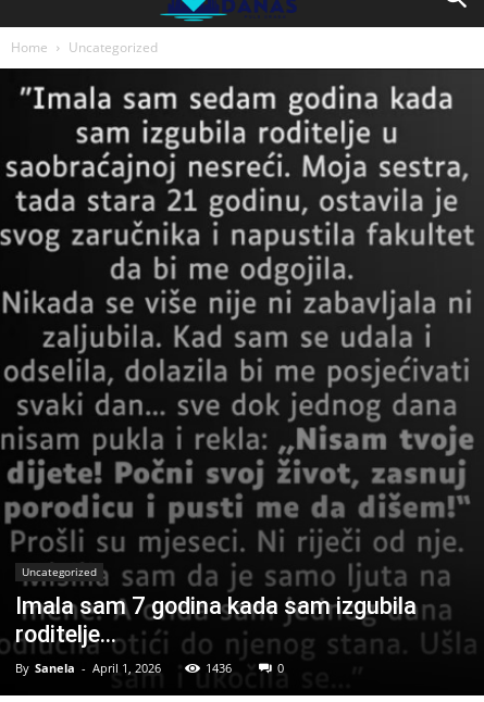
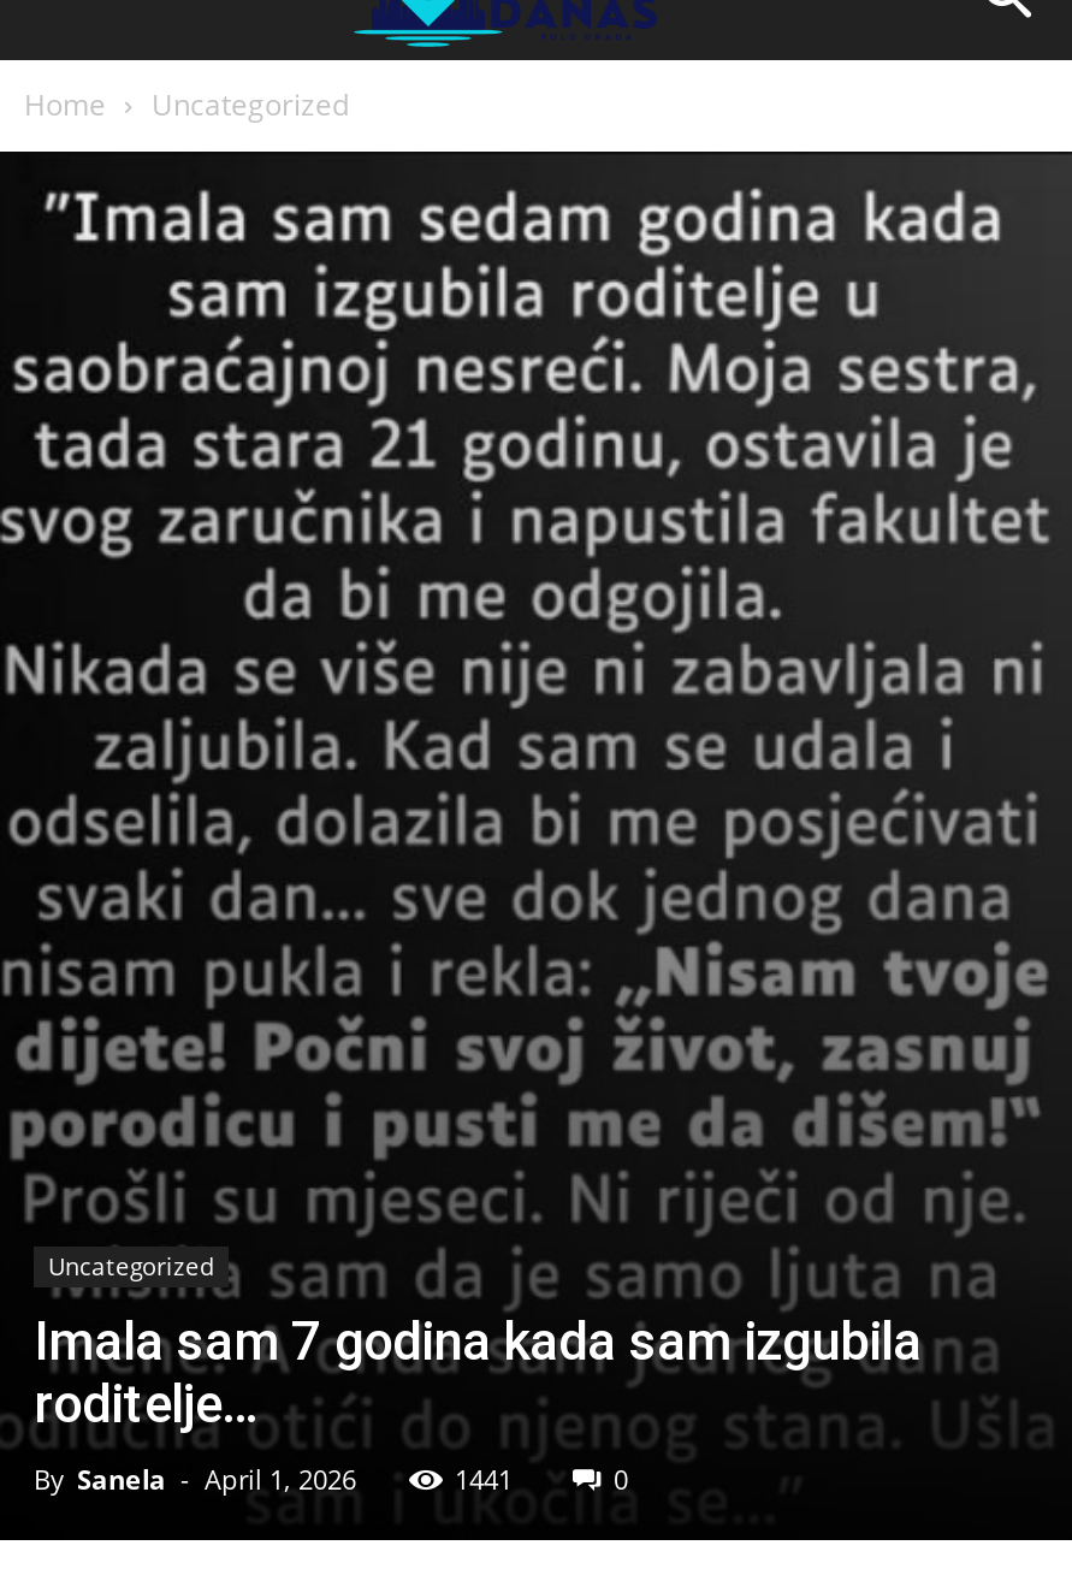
- 1436
+ 1441
